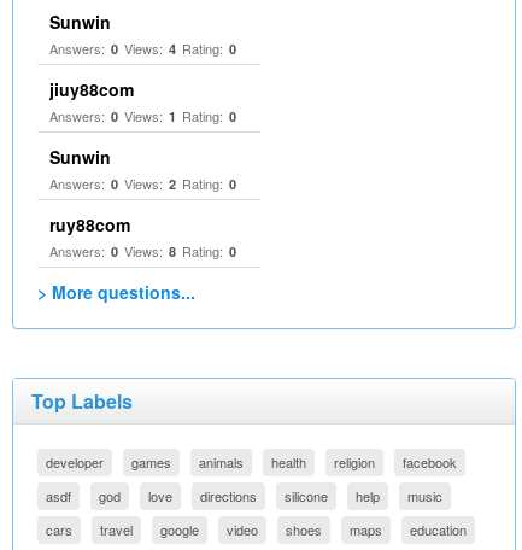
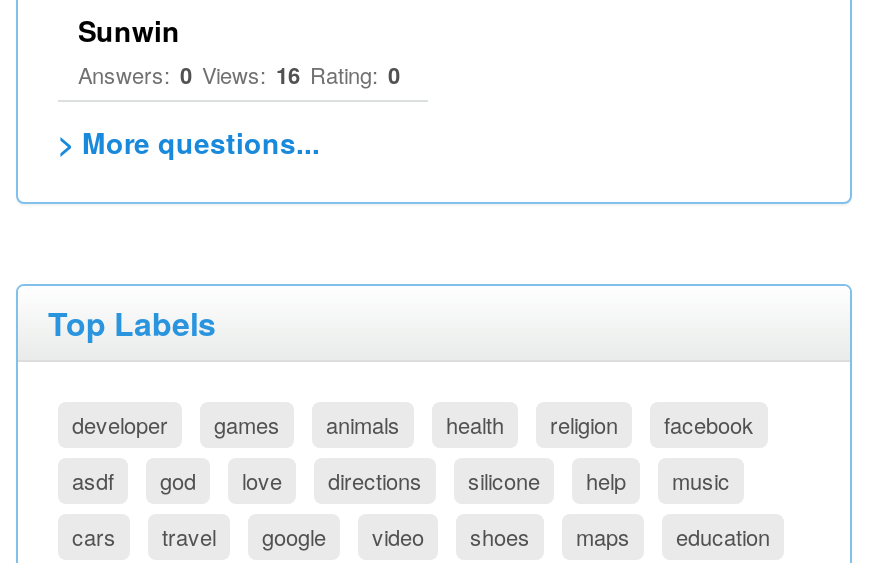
- Answers: 0 Views: 4 Rating: 0
- jiuy88com
- Answers: 0 Views: 1 Rating: 0
- Sunwin
- Answers: 0 Views: 2 Rating: 0
- ruy88com
- Answers: 0 Views: 8 Rating: 0
+ Answers: 0 Views: 16 Rating: 0
